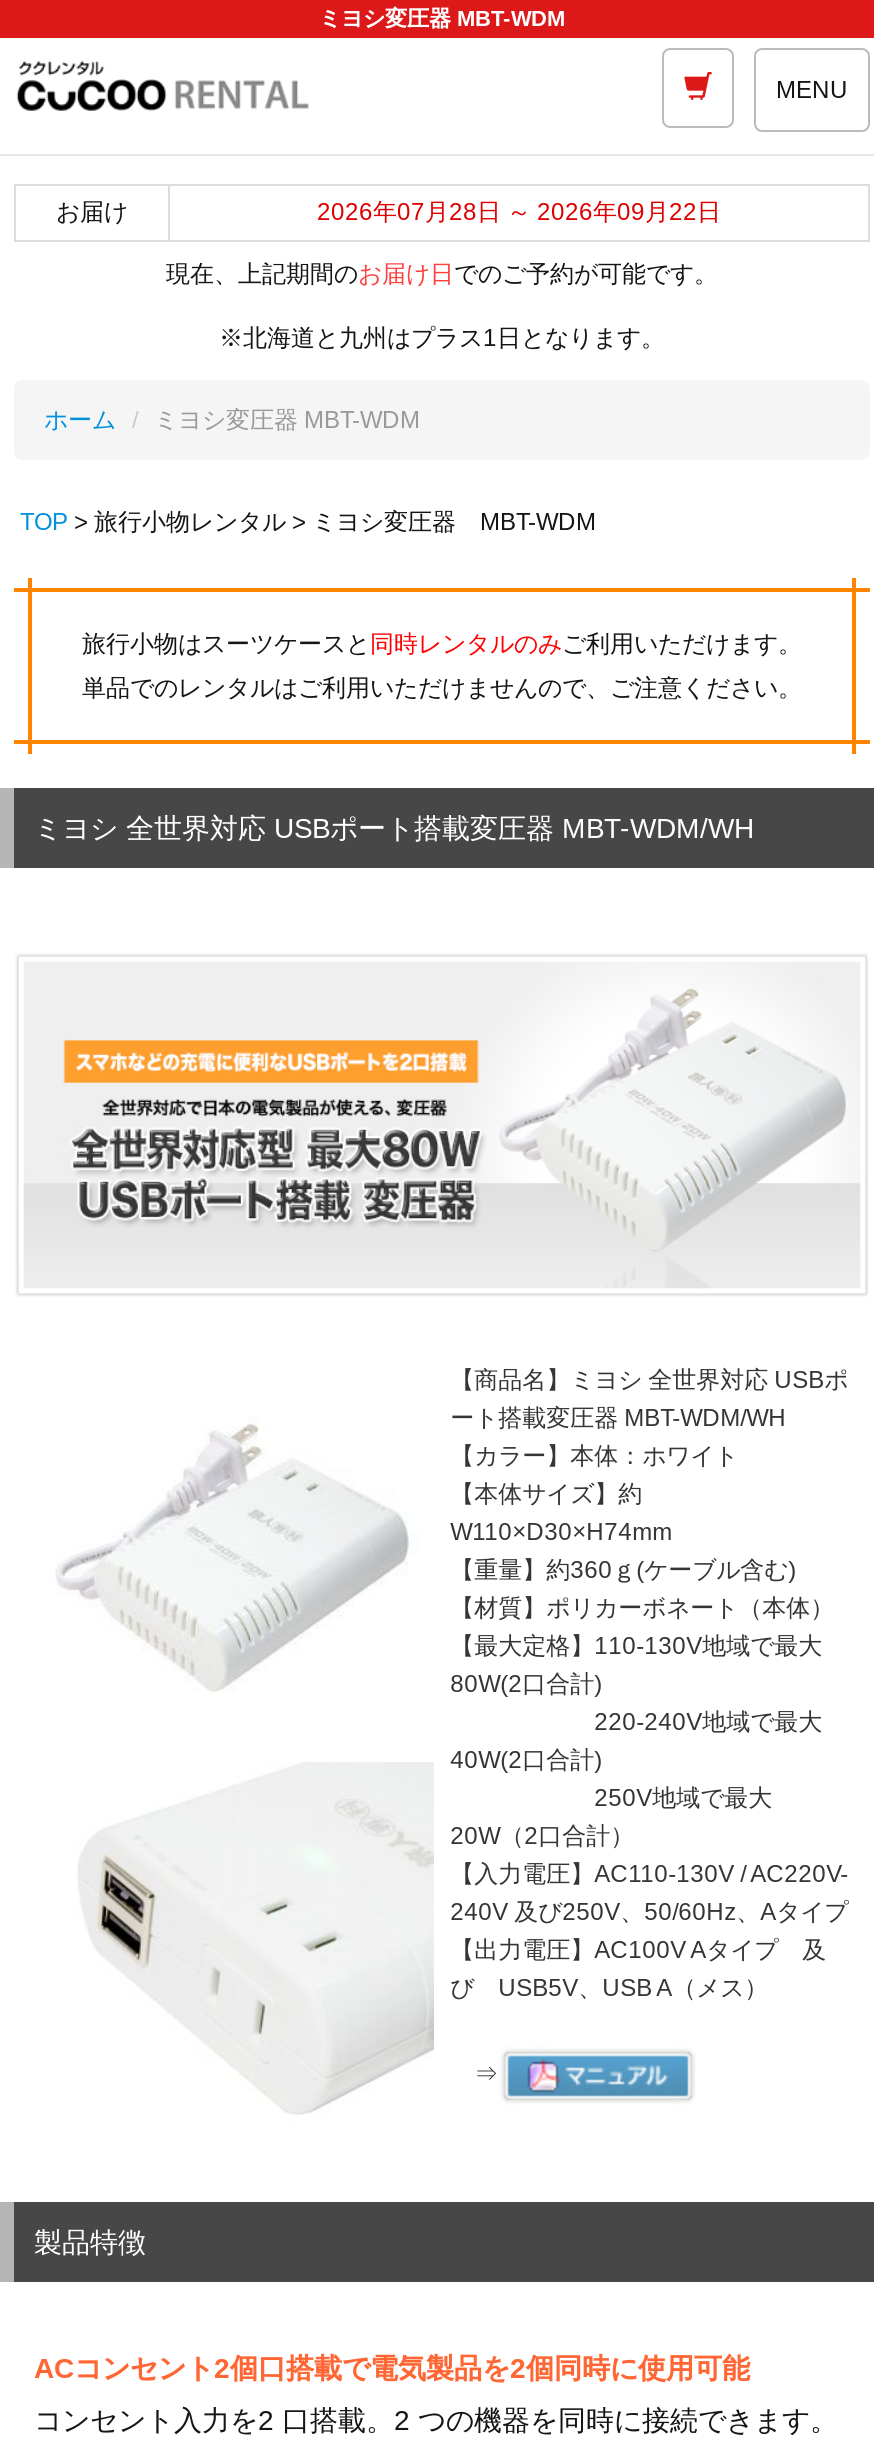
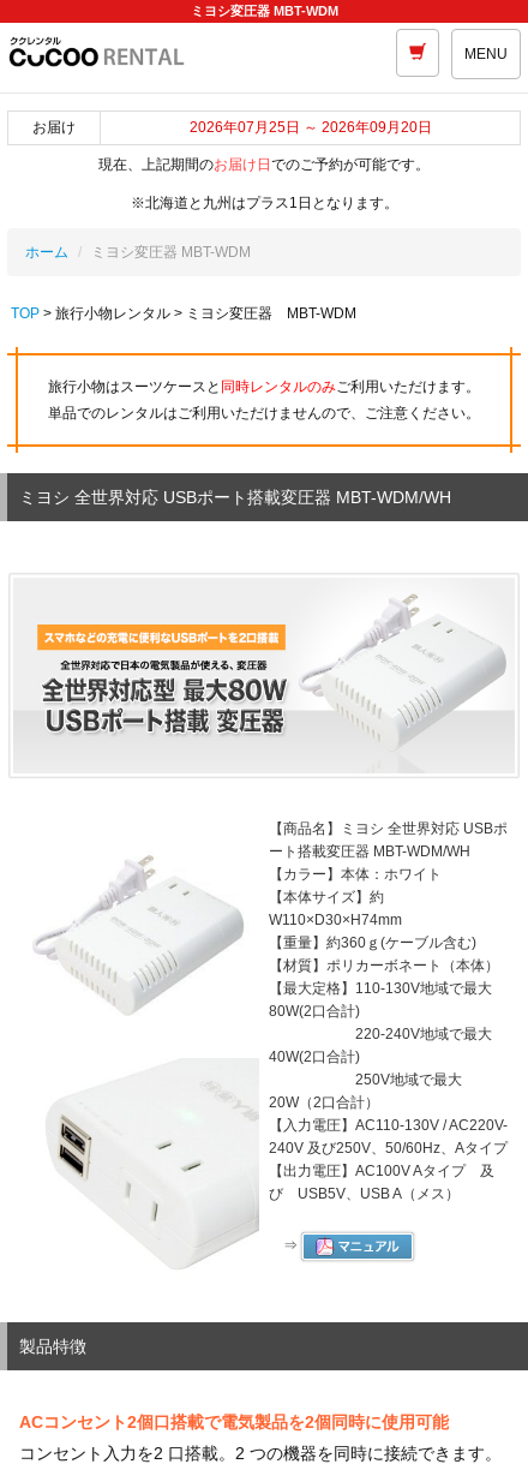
- 2026年07月28日 ～ 2026年09月22日
+ 2026年07月25日 ～ 2026年09月20日
